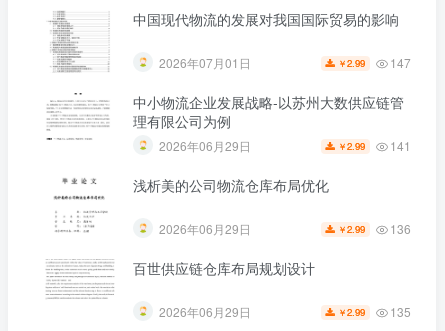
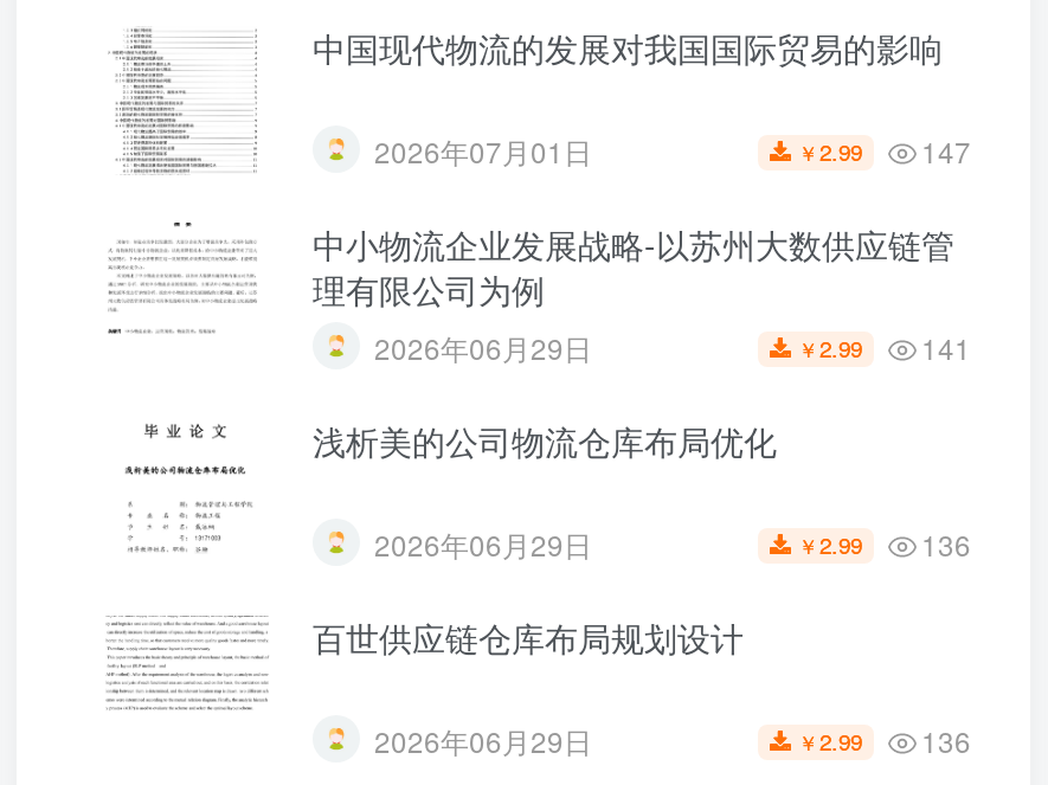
- ￥2.99 135
+ ￥2.99 136
